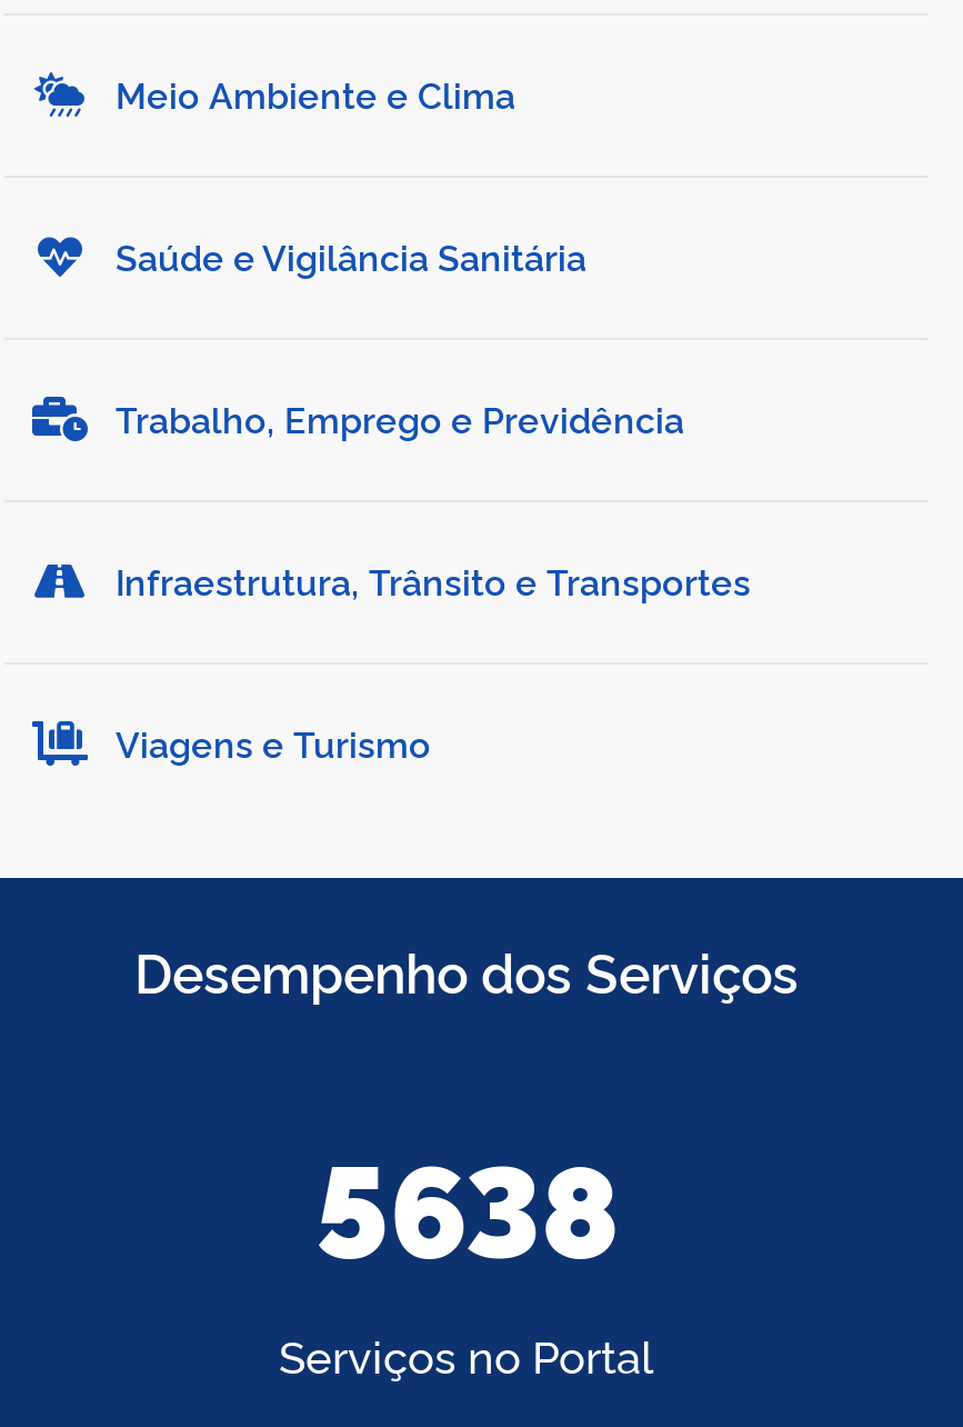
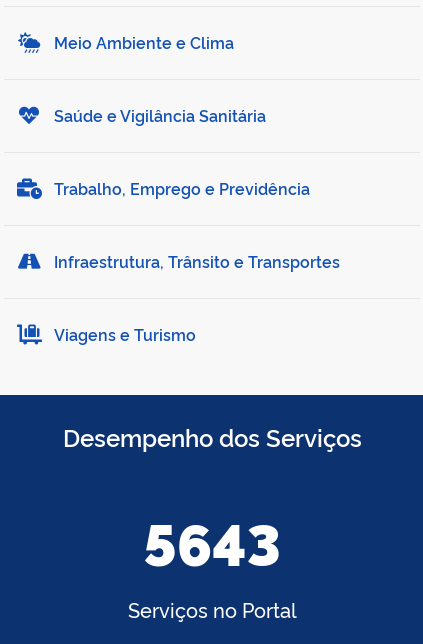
- 5638
+ 5643
